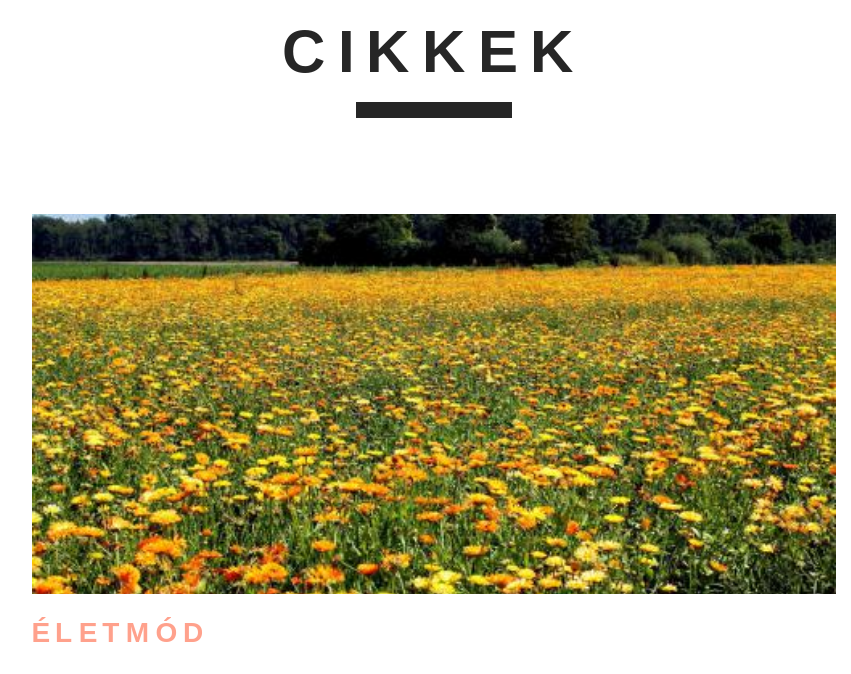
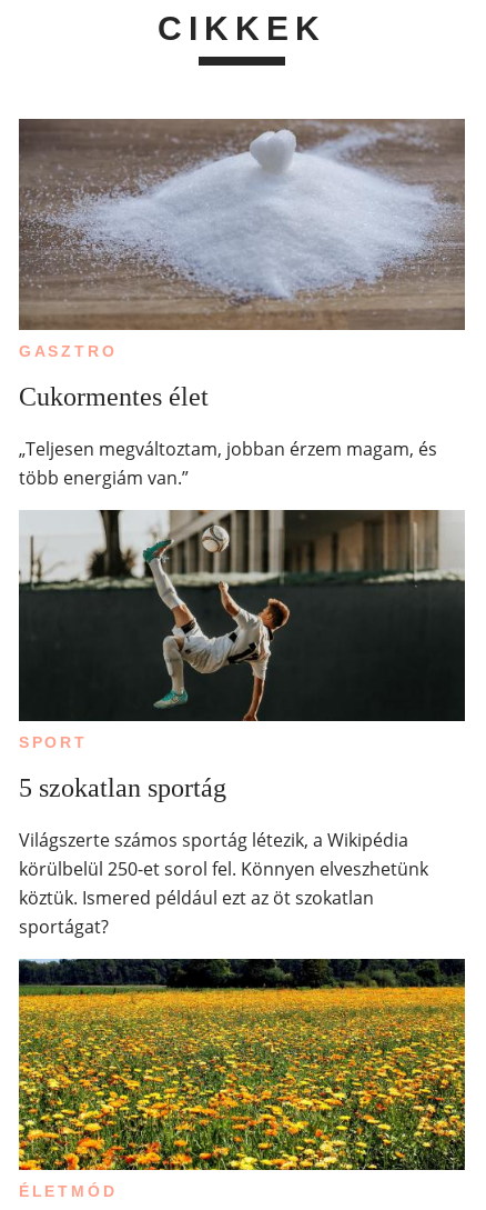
+ [image]
+ GASZTRO
+ Cukormentes élet
+ „Teljesen megváltoztam, jobban érzem magam, és
+ több energiám van.”

+ [image]
+ SPORT
+ 5 szokatlan sportág
+ Világszerte számos sportág létezik, a Wikipédia
+ körülbelül 250-et sorol fel. Könnyen elveszhetünk
+ köztük. Ismered például ezt az öt szokatlan
+ sportágat?
